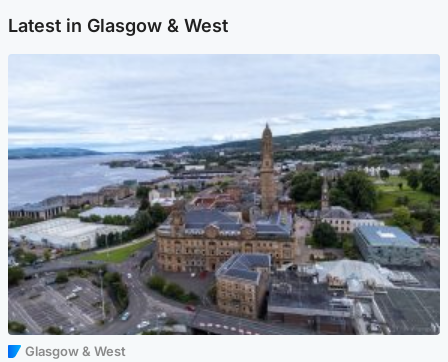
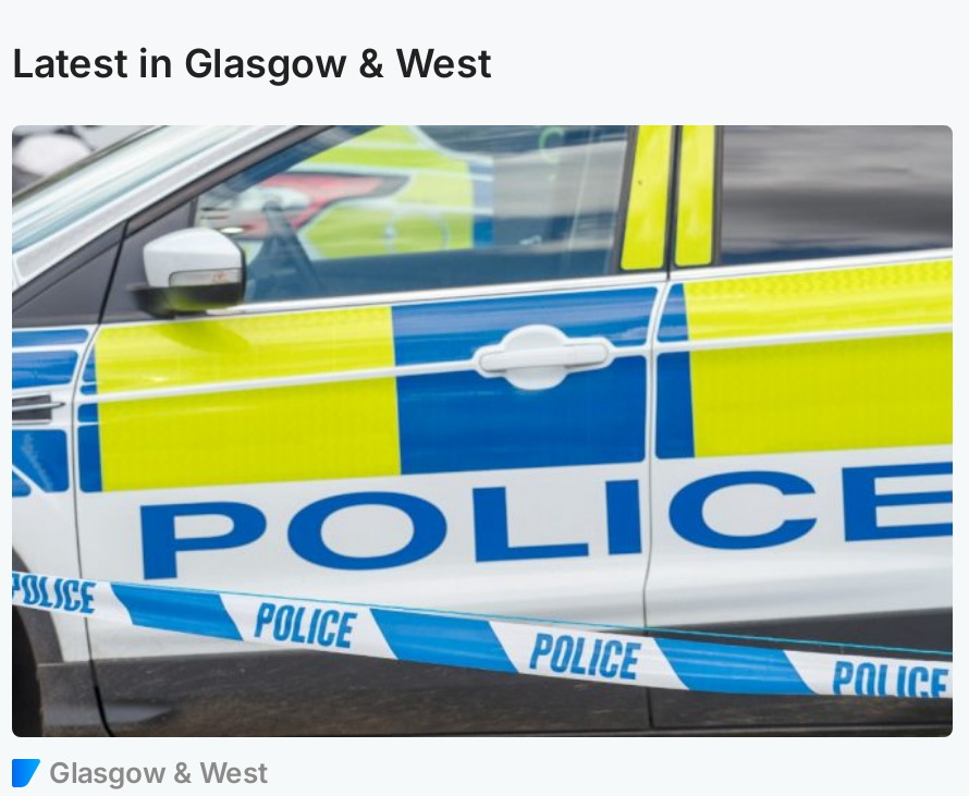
- [image]
+ [image]
